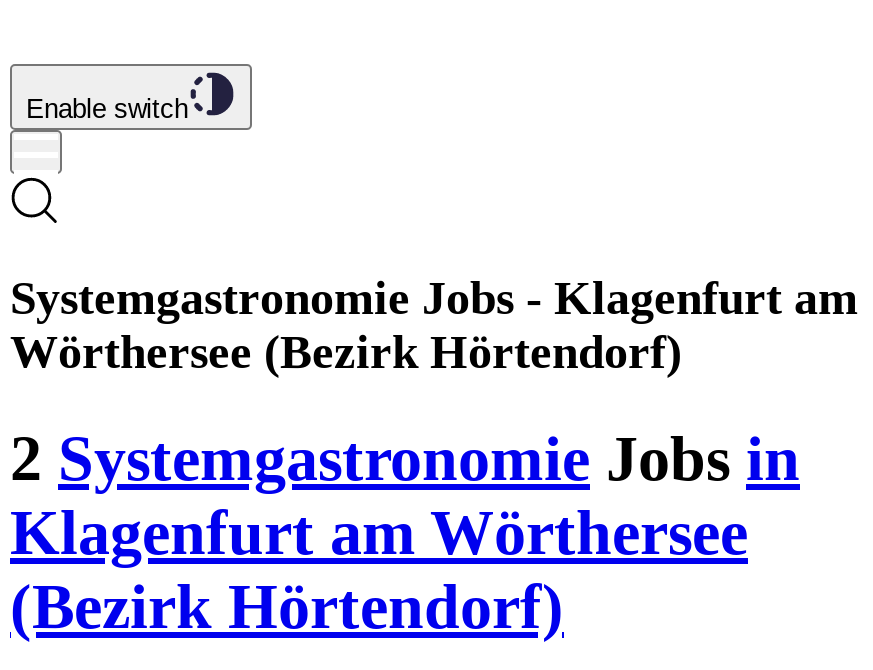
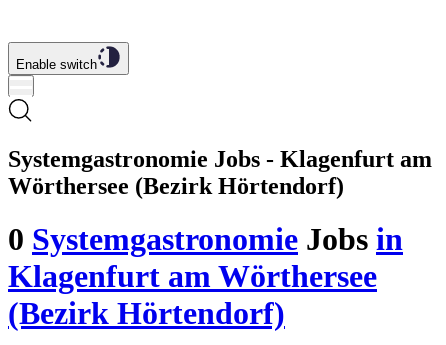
- 2 Systemgastronomie Jobs in
+ 0 Systemgastronomie Jobs in
